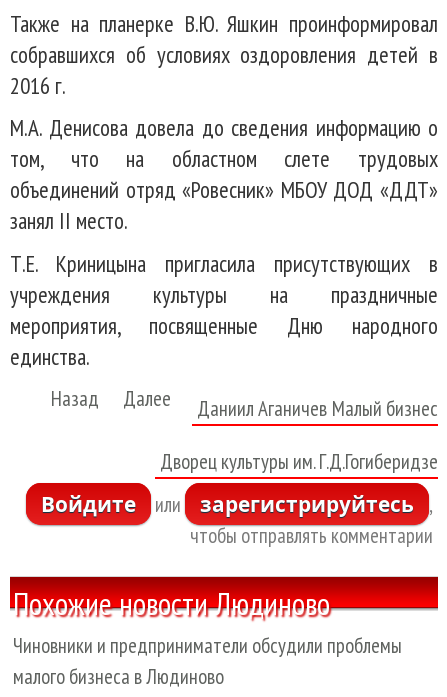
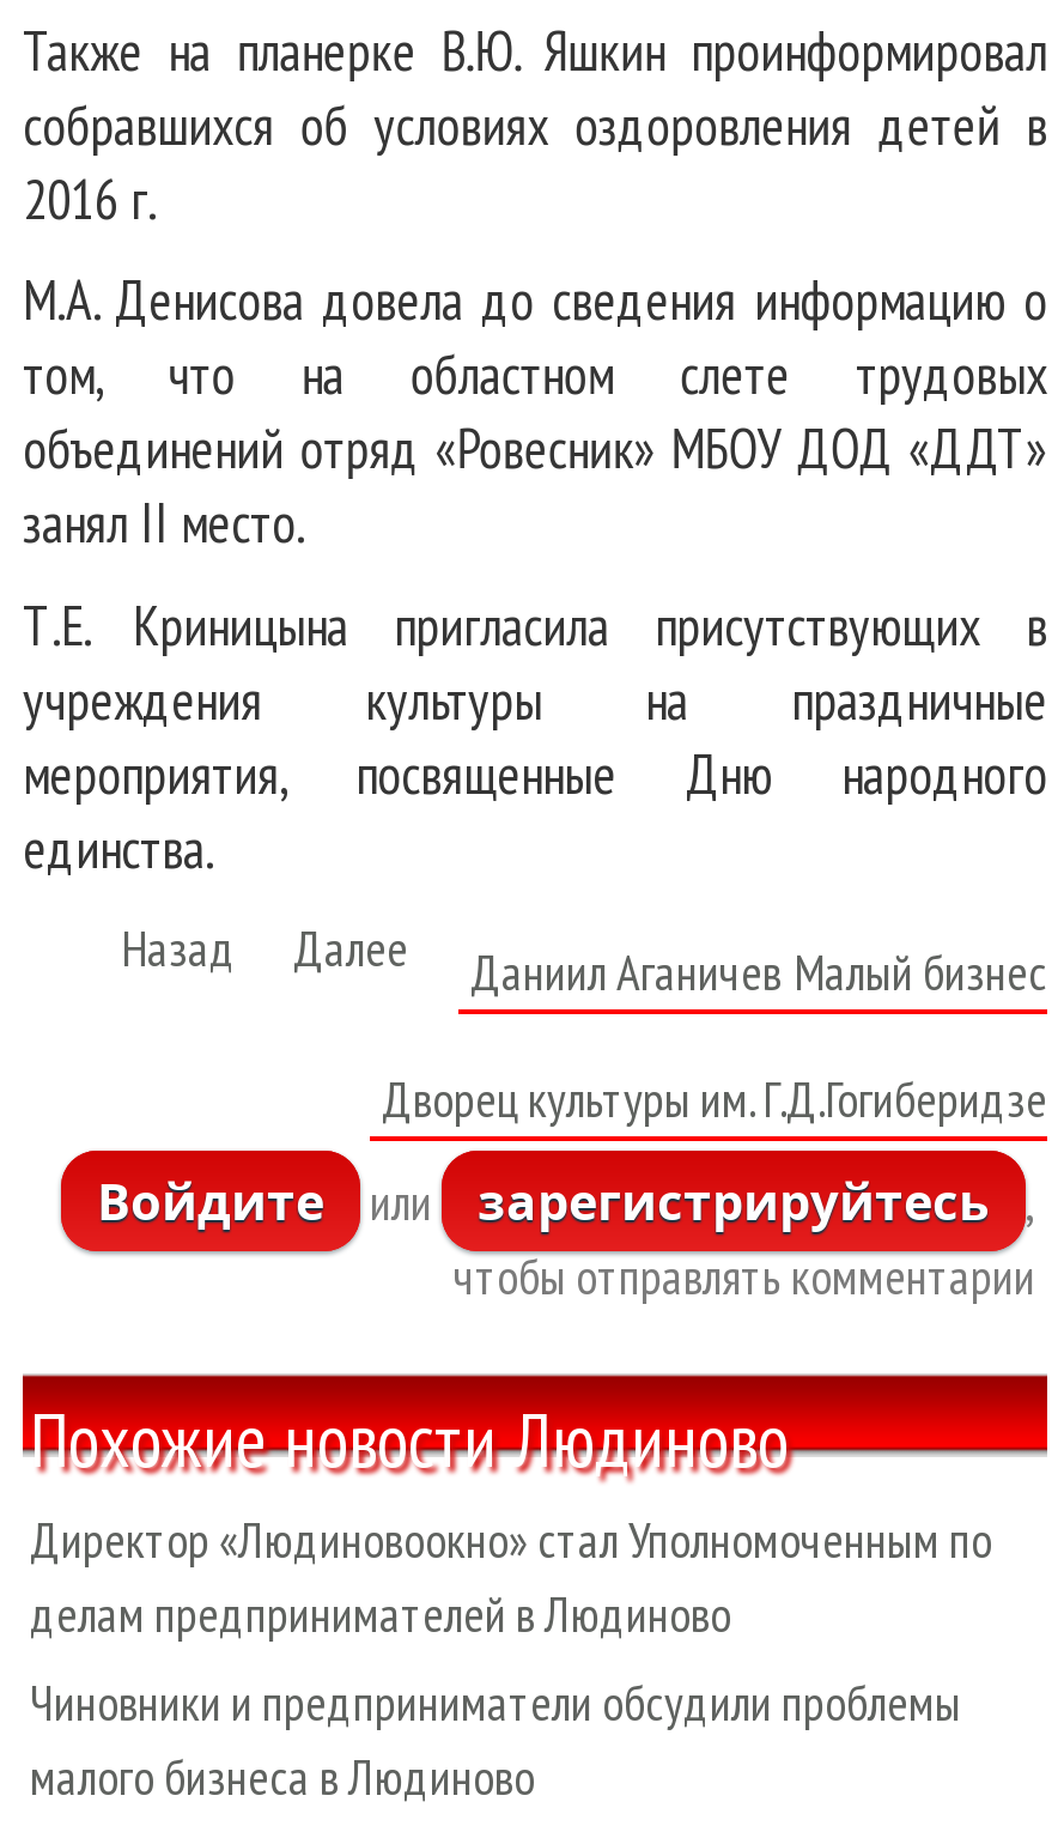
+ Директор «Людиновоокно» стал Уполномоченным по
+ делам предпринимателей в Людиново
